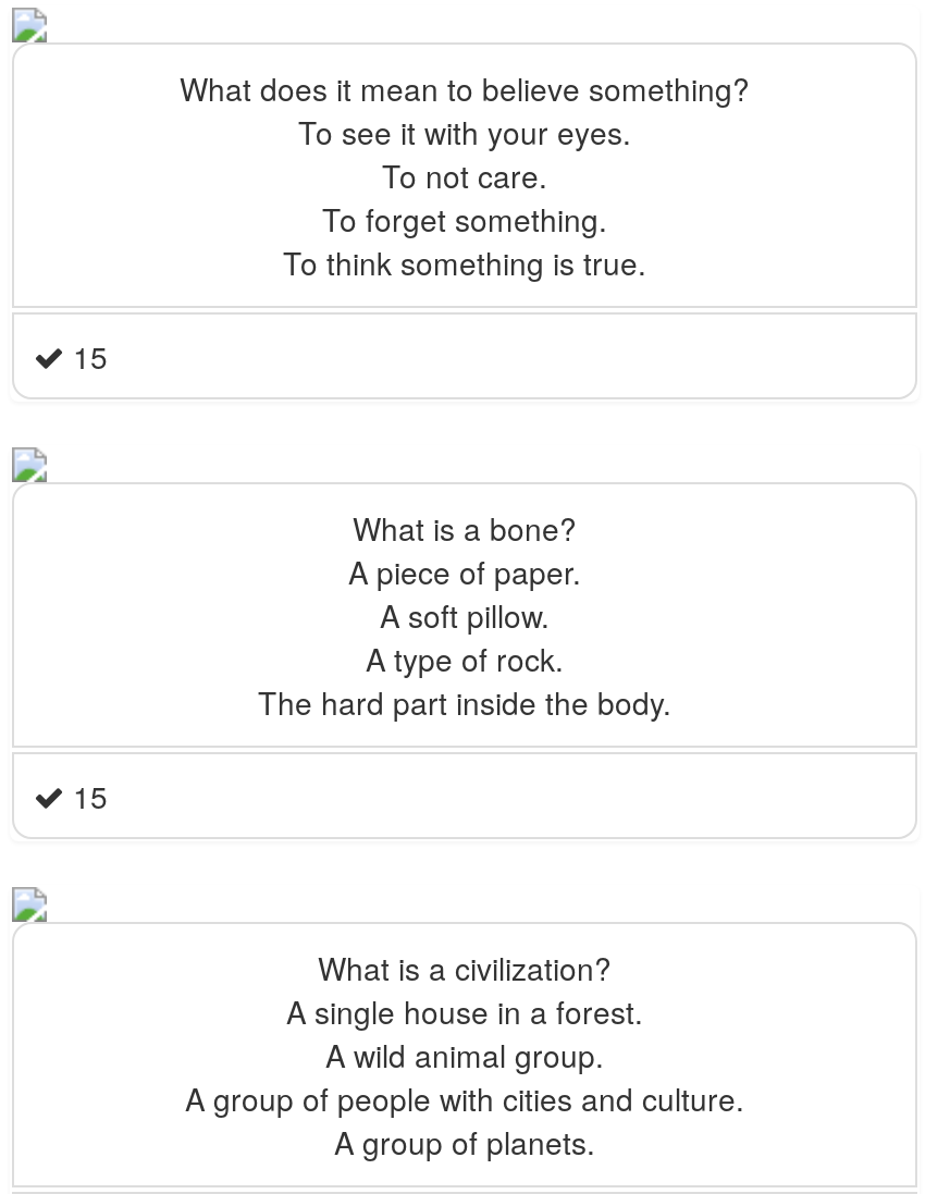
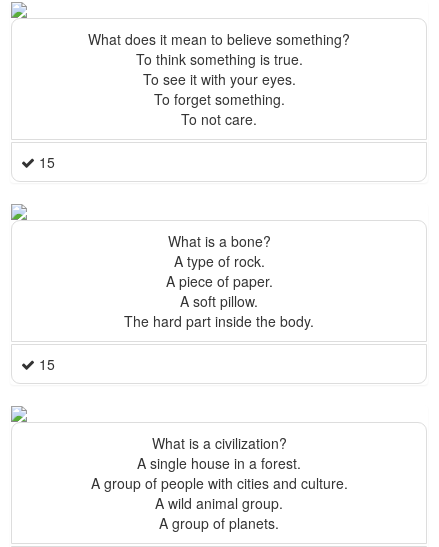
moved down: To see it with your eyes. | To forget something. | To not care.

moved up: To think something is true.

moved down: A piece of paper. | A soft pillow.

moved up: A type of rock.

moved down: A wild animal group.

moved up: A group of people with cities and culture.
